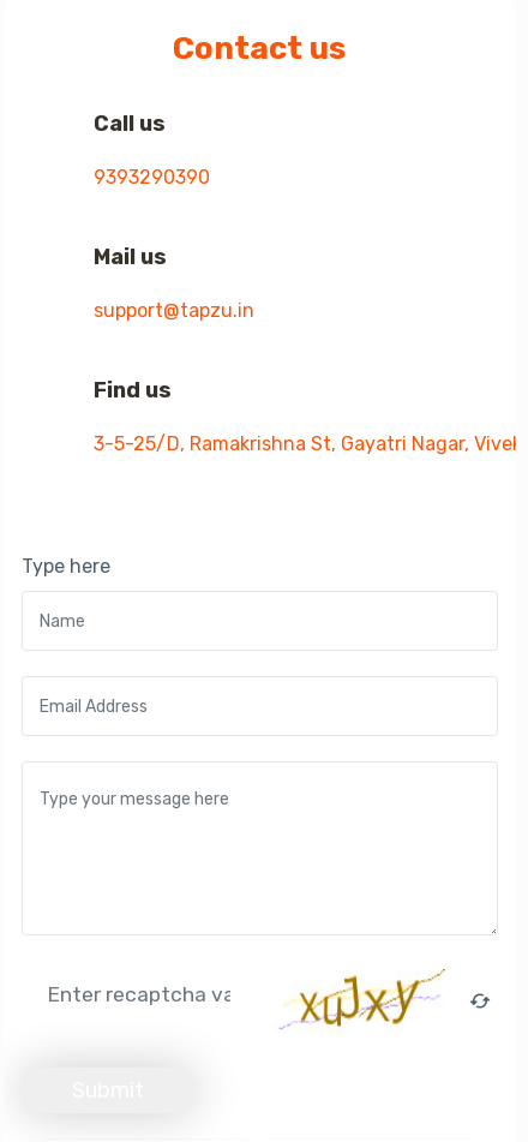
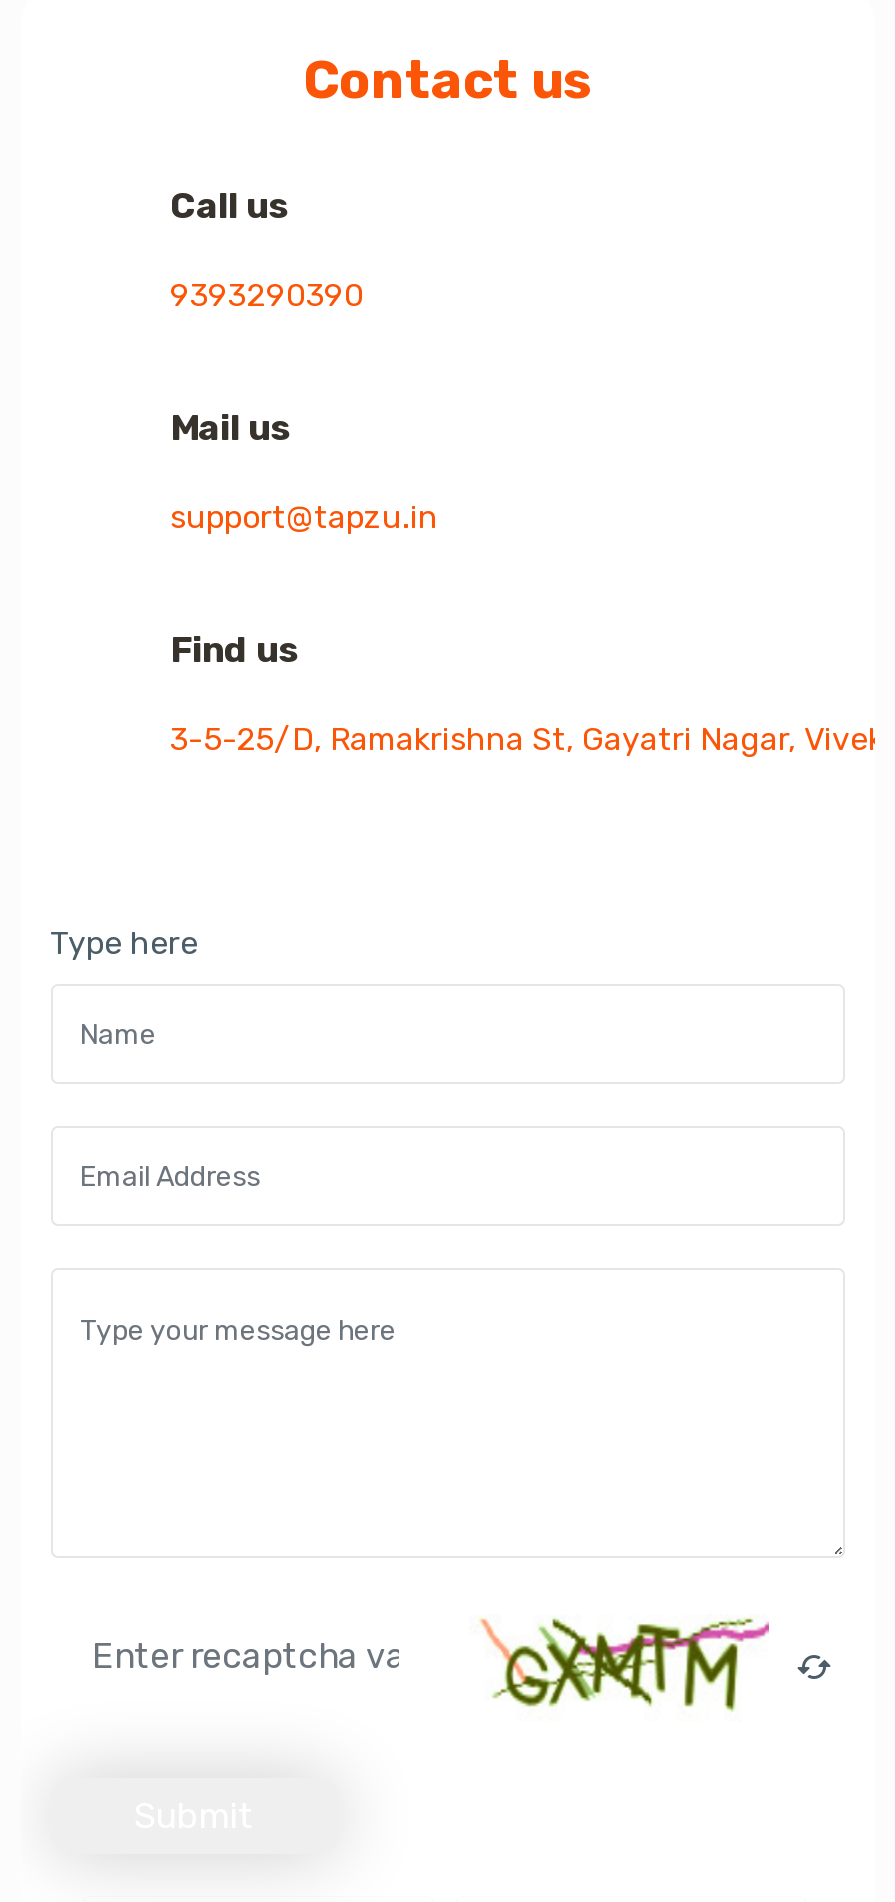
- [image]
+ [image]
